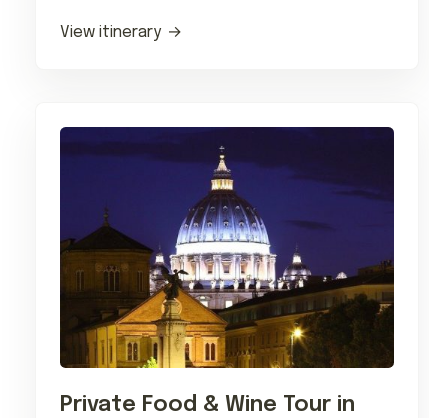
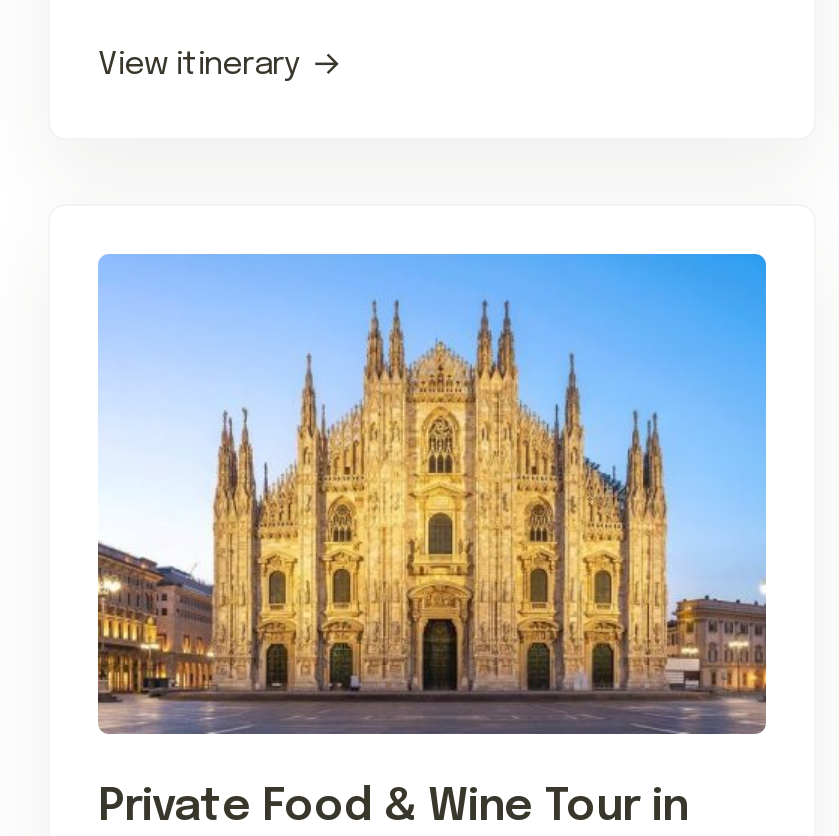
- [image]
+ [image]
